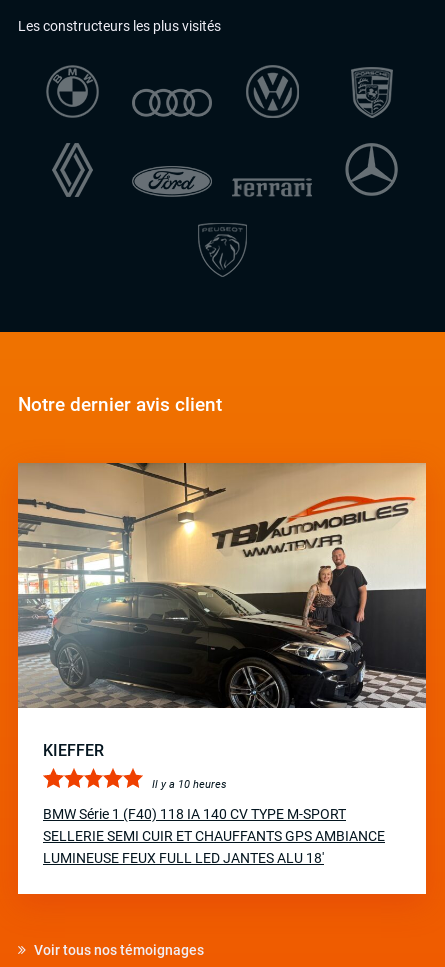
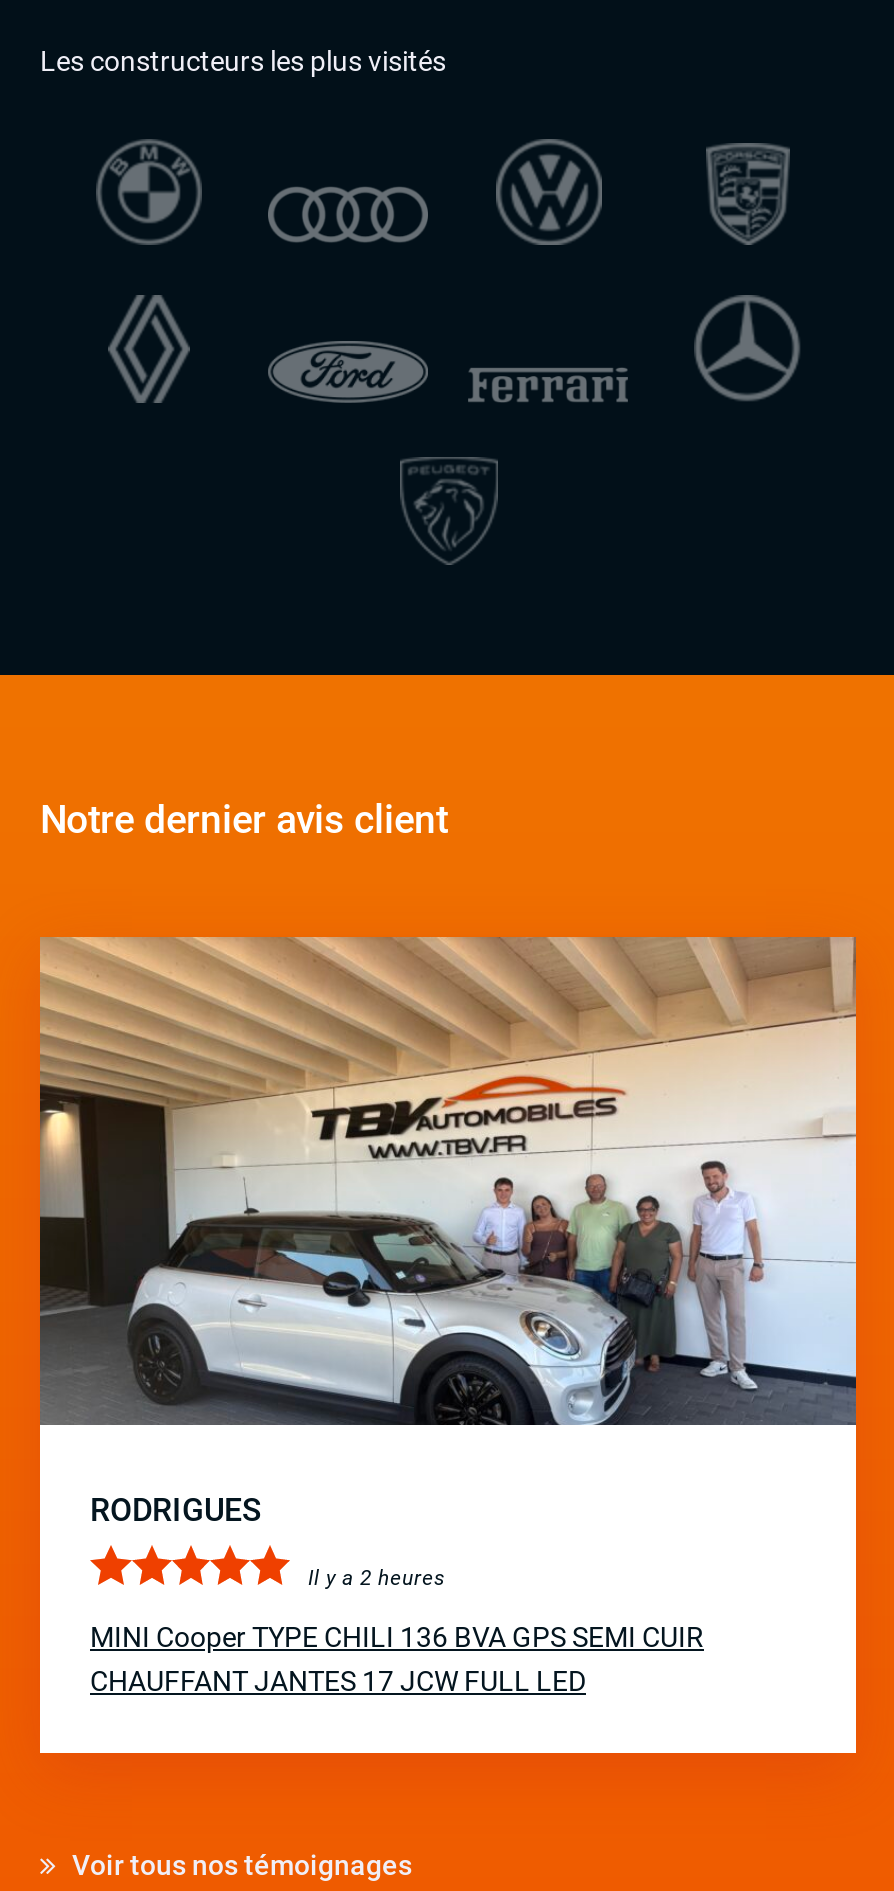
- [image]
- KIEFFER
+ [image]
+ RODRIGUES

- Il y a 10 heures
+ Il y a 2 heures

- BMW Série 1 (F40) 118 IA 140 CV TYPE M-SPORT
- SELLERIE SEMI CUIR ET CHAUFFANTS GPS AMBIANCE
- LUMINEUSE FEUX FULL LED JANTES ALU 18′
+ MINI Cooper TYPE CHILI 136 BVA GPS SEMI CUIR
+ CHAUFFANT JANTES 17 JCW FULL LED
